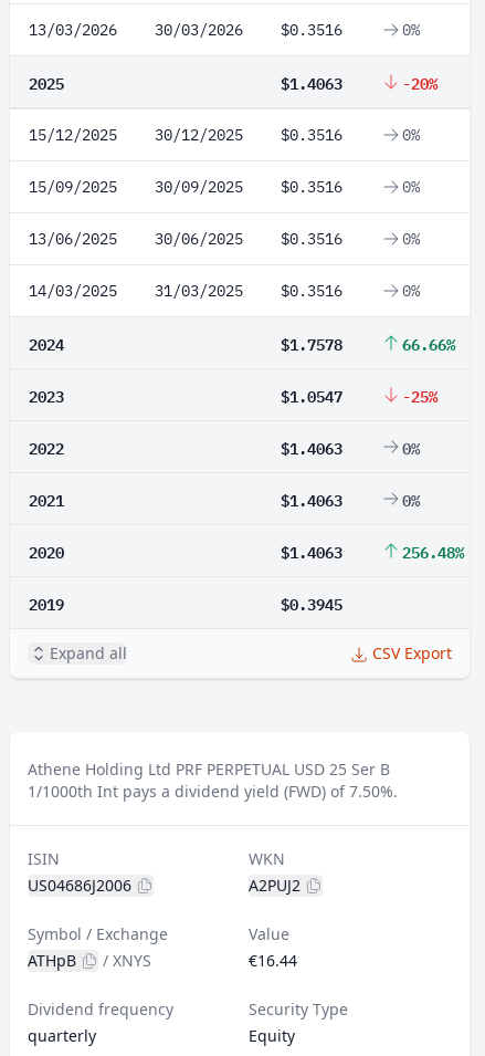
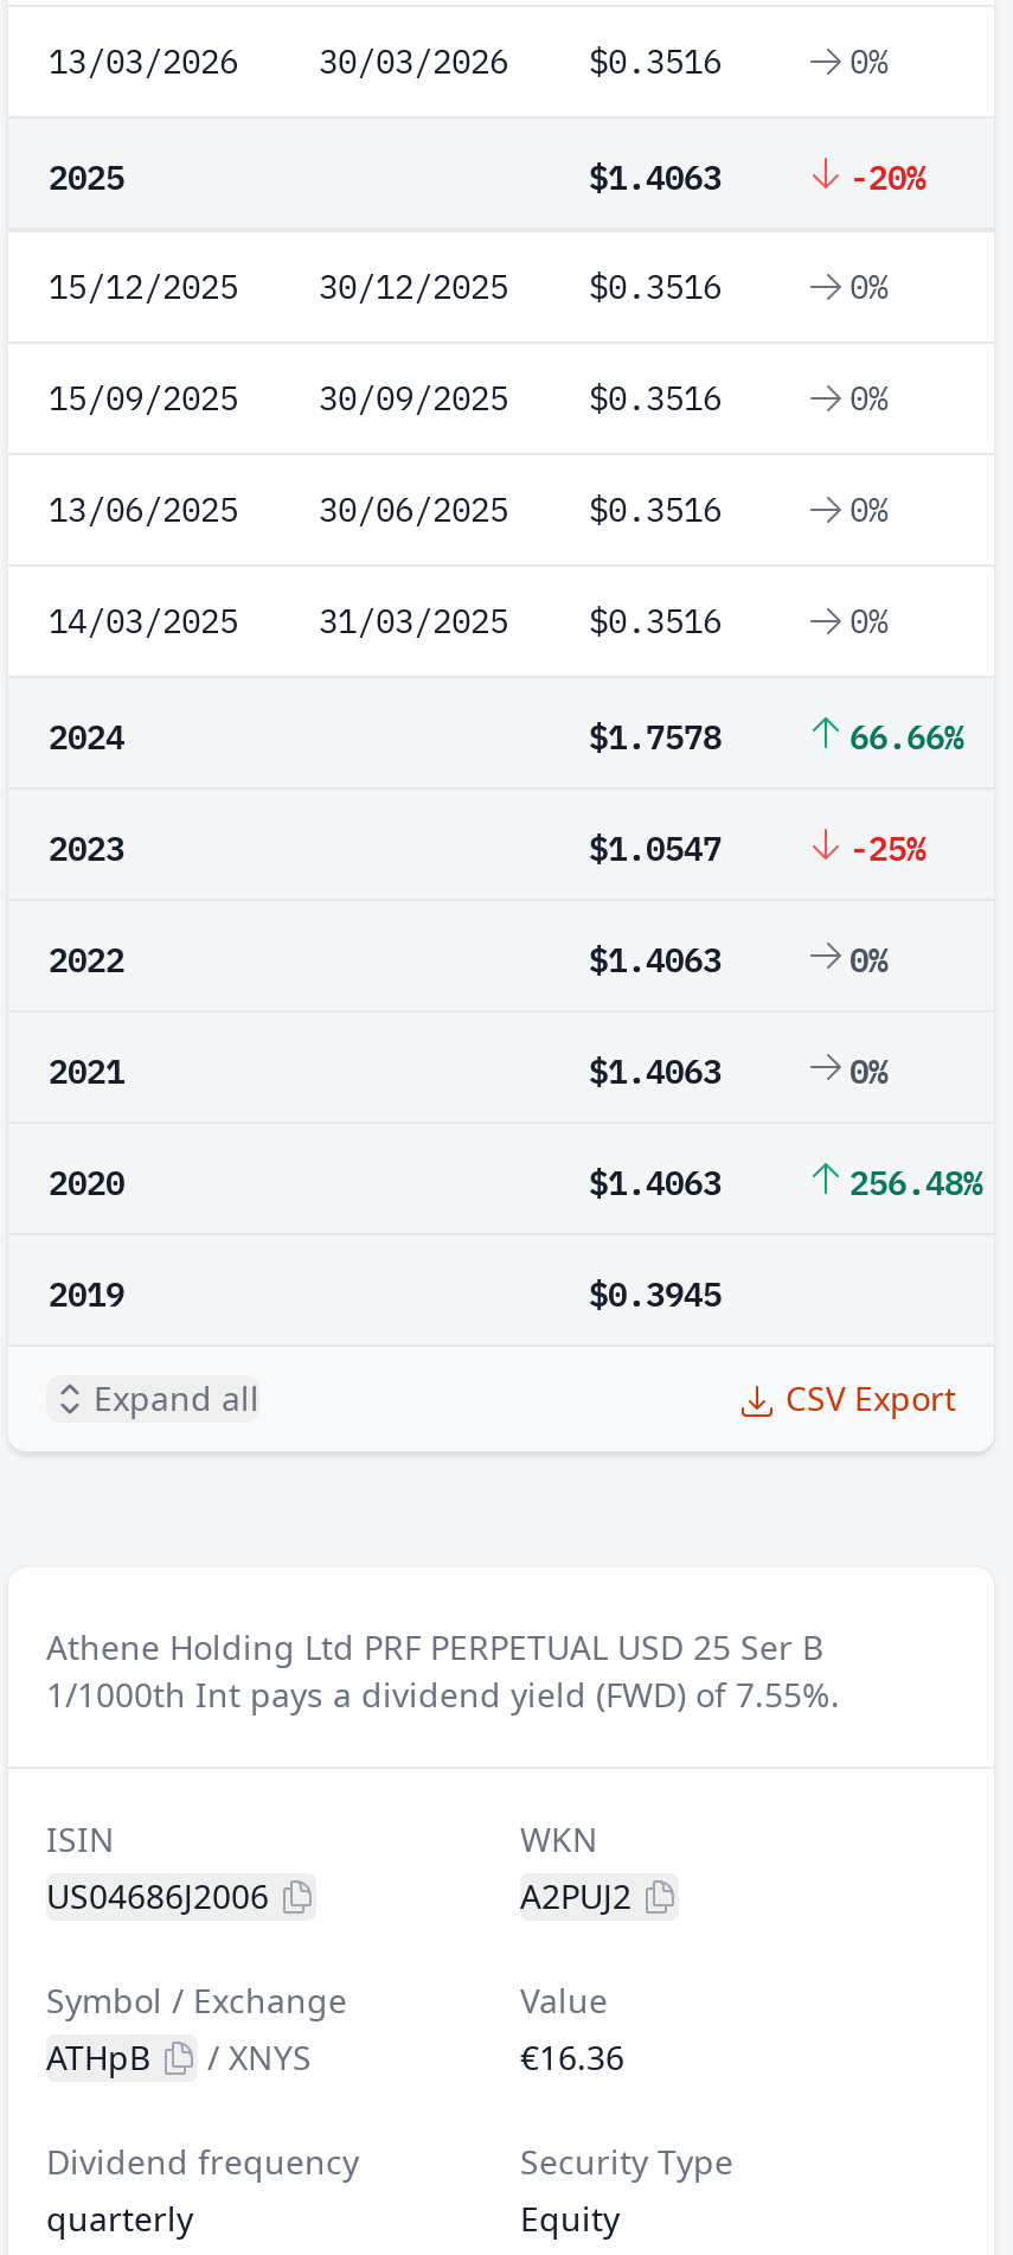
- 1/1000th Int pays a dividend yield (FWD) of 7.50%.
+ 1/1000th Int pays a dividend yield (FWD) of 7.55%.

- €16.44
+ €16.36
